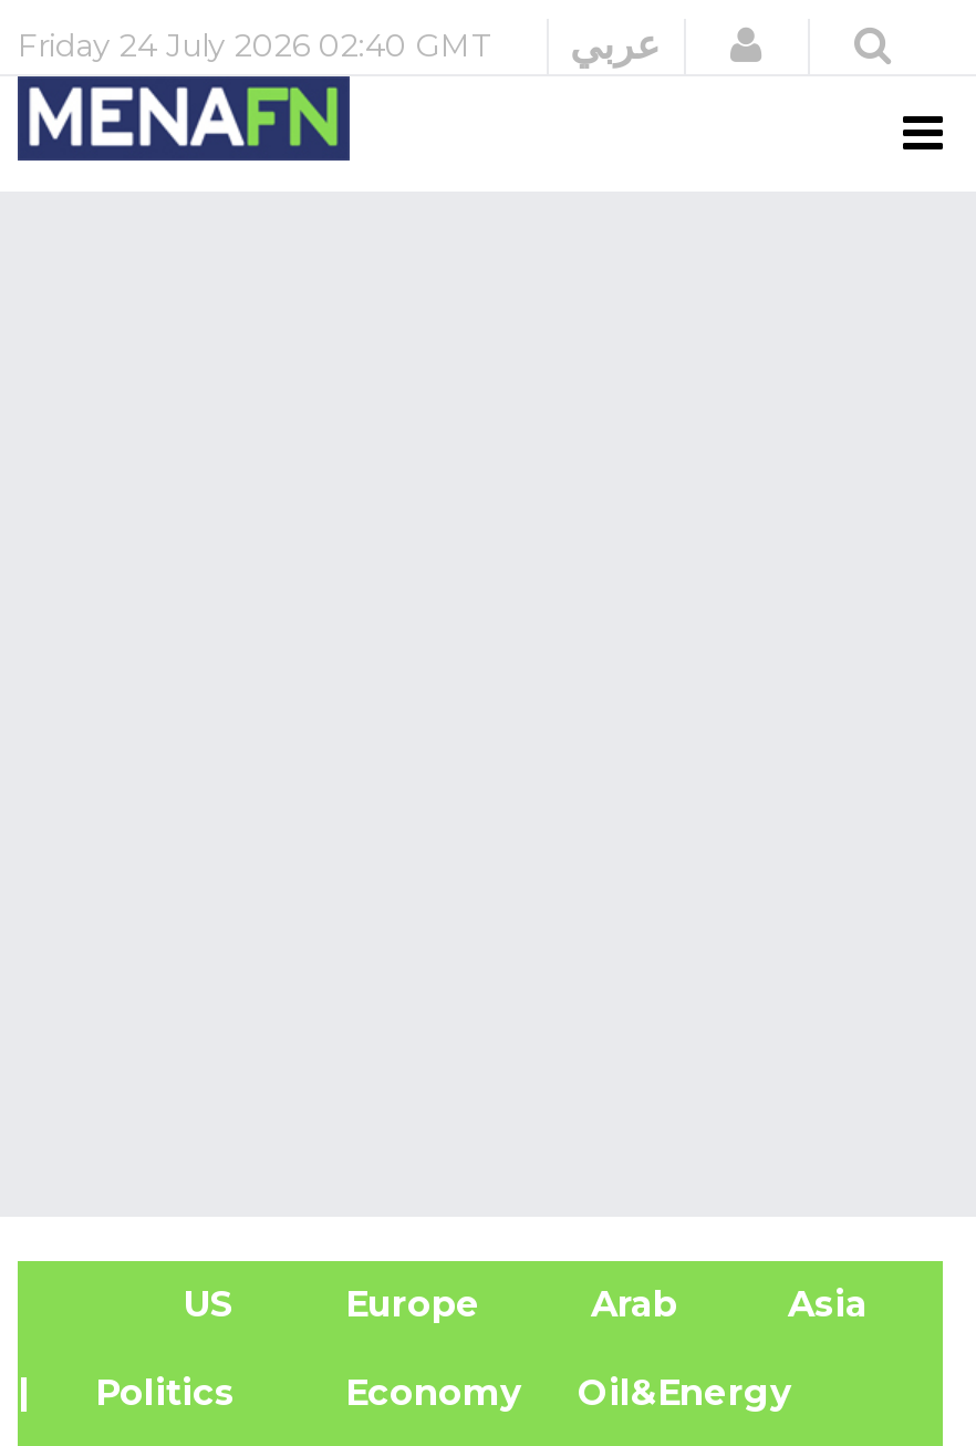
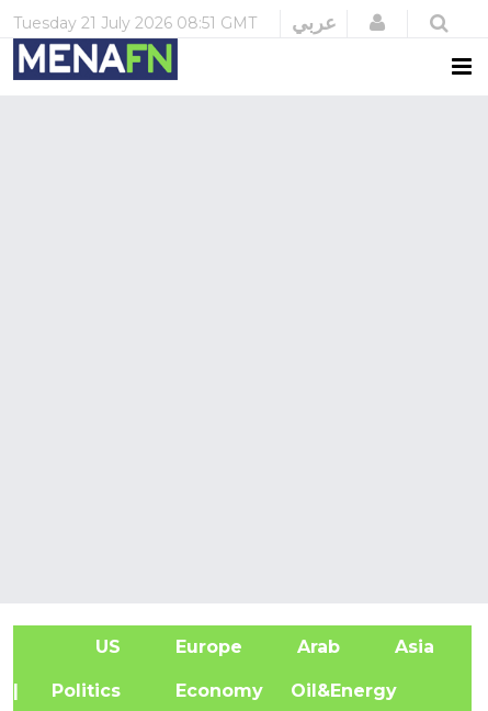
- Friday 24 July 2026 02:40 GMT
+ Tuesday 21 July 2026 08:51 GMT
